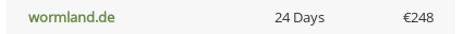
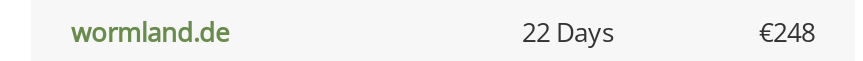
- 24 Days
+ 22 Days
